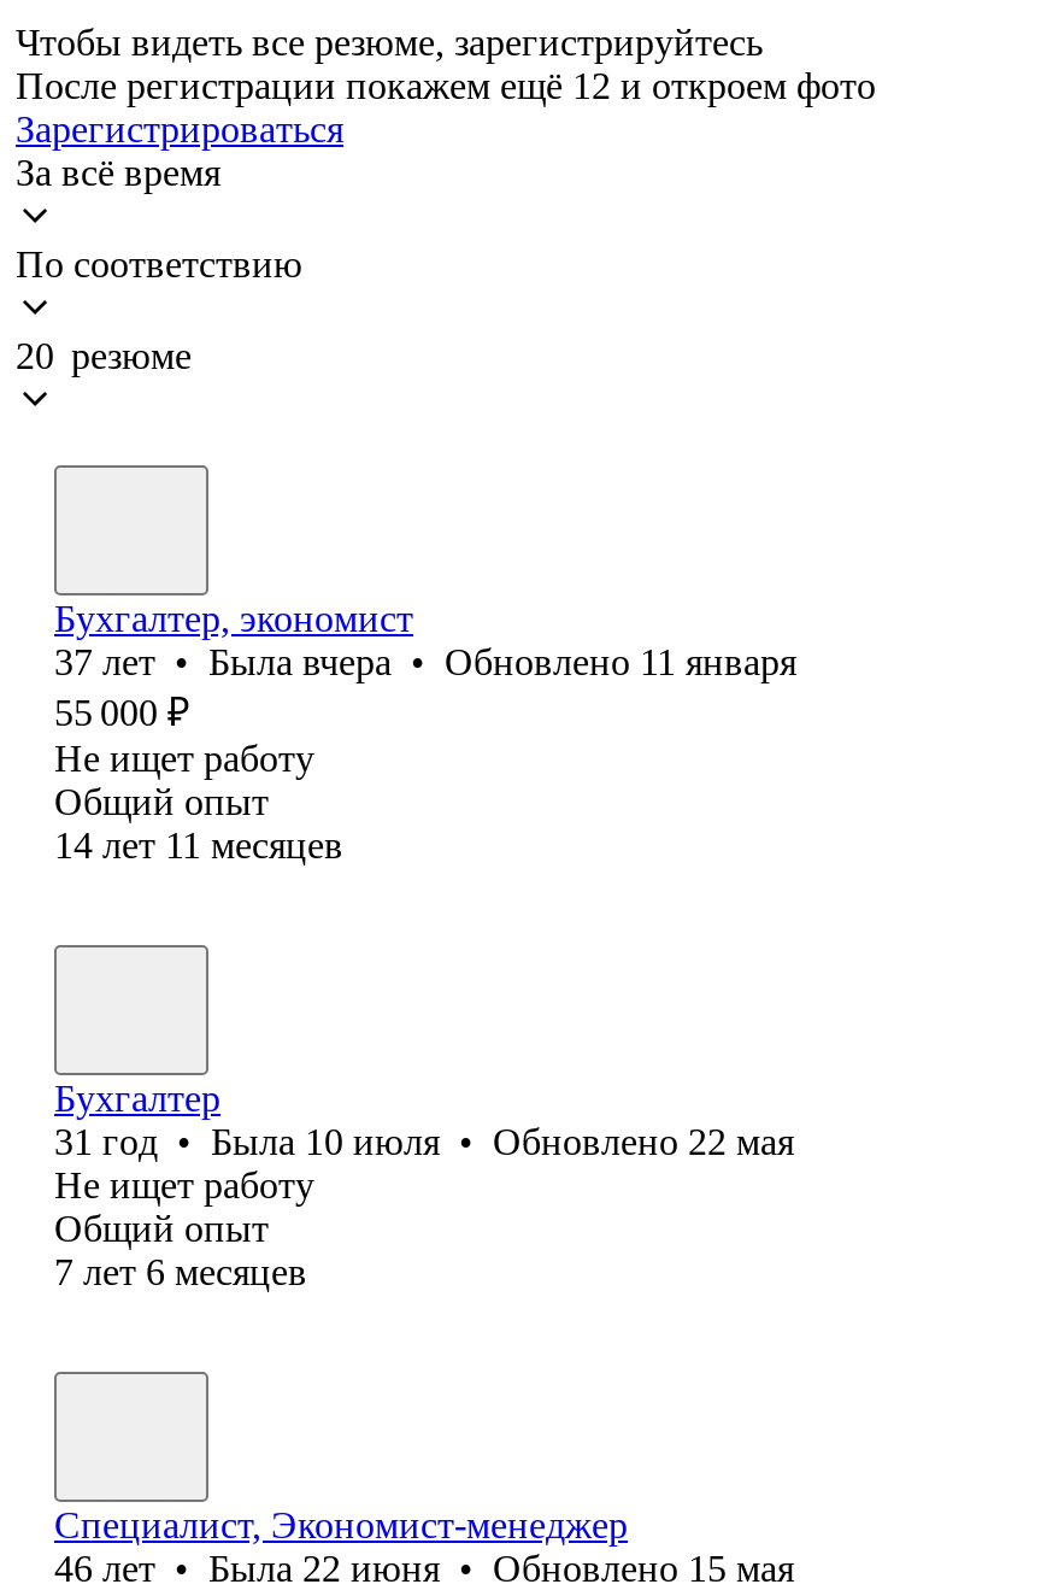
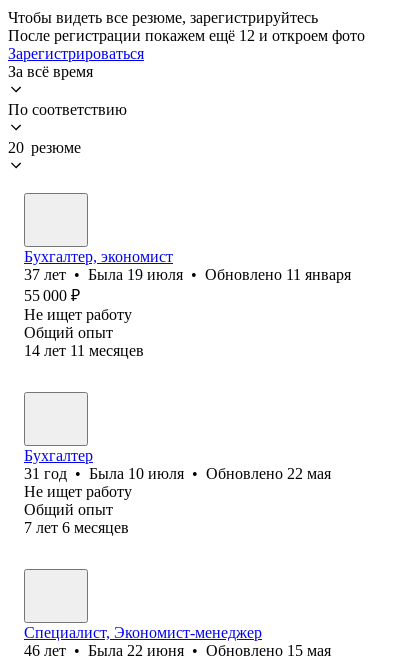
- 37 лет • Была вчера • Обновлено 11 января
+ 37 лет • Была 19 июля • Обновлено 11 января
